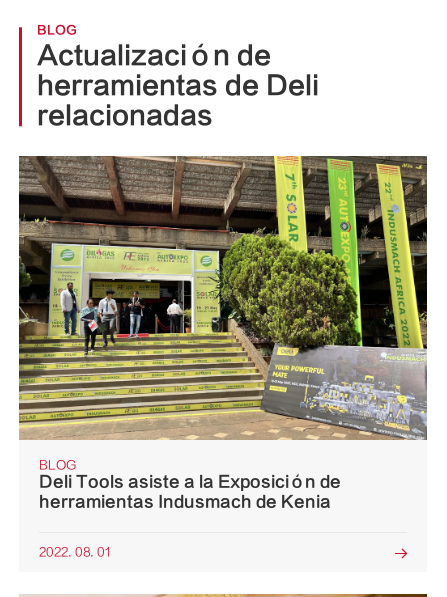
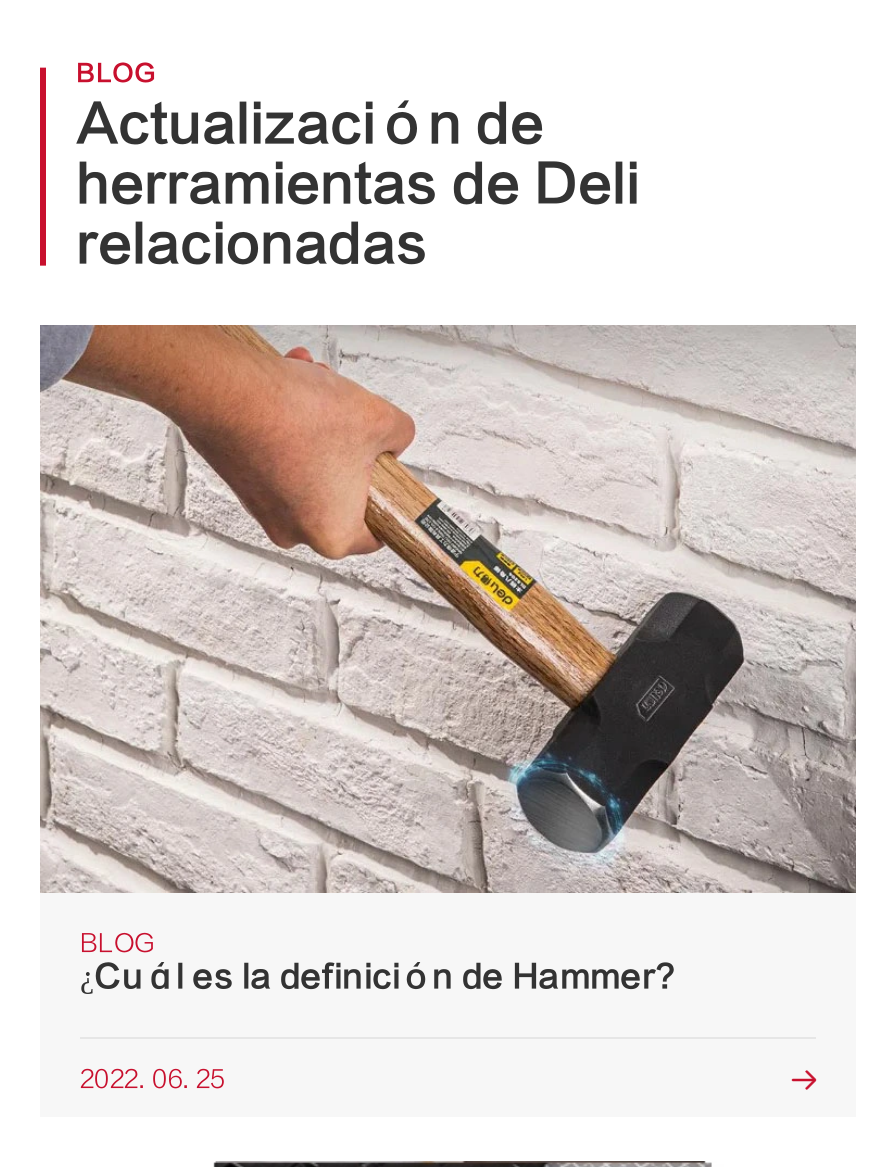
- [image]
- Deli Tools asiste a la Exposición de
- herramientas Indusmach de Kenia
+ [image]
+ ¿Cuál es la definición de Hammer?

- 2022. 08. 01
+ 2022. 06. 25
